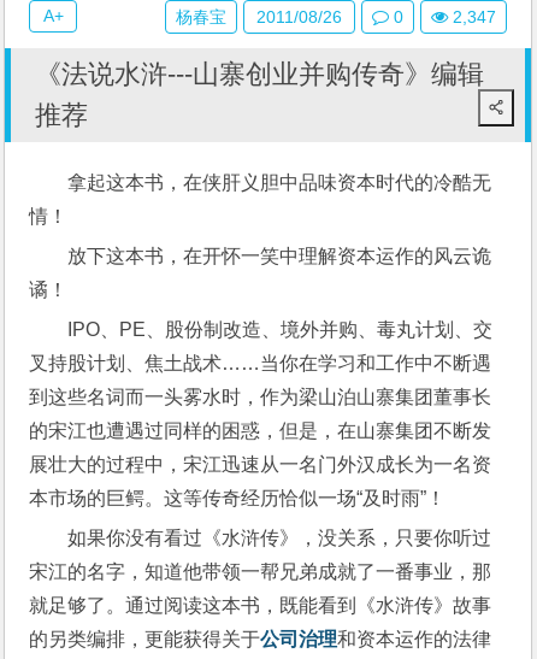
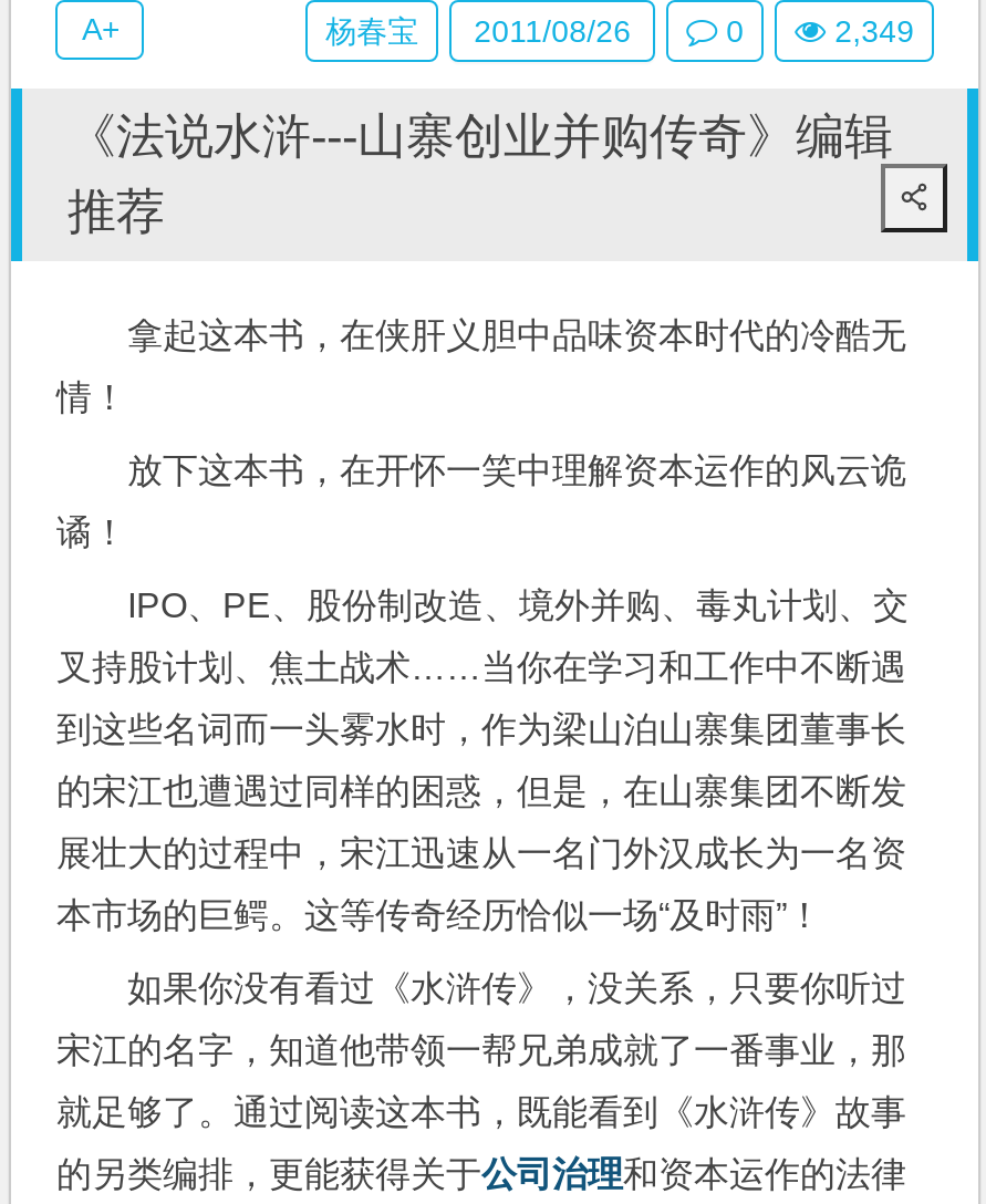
- 2,347
+ 2,349
